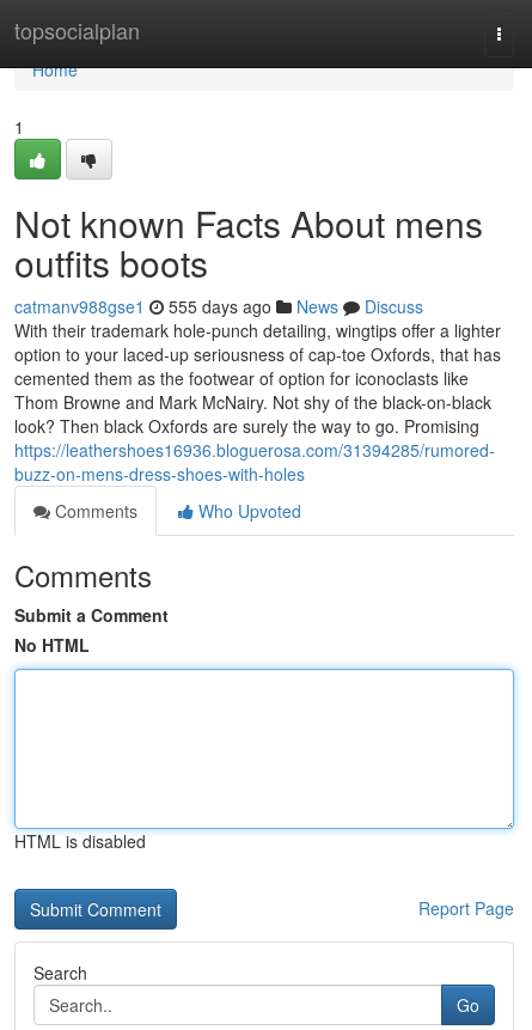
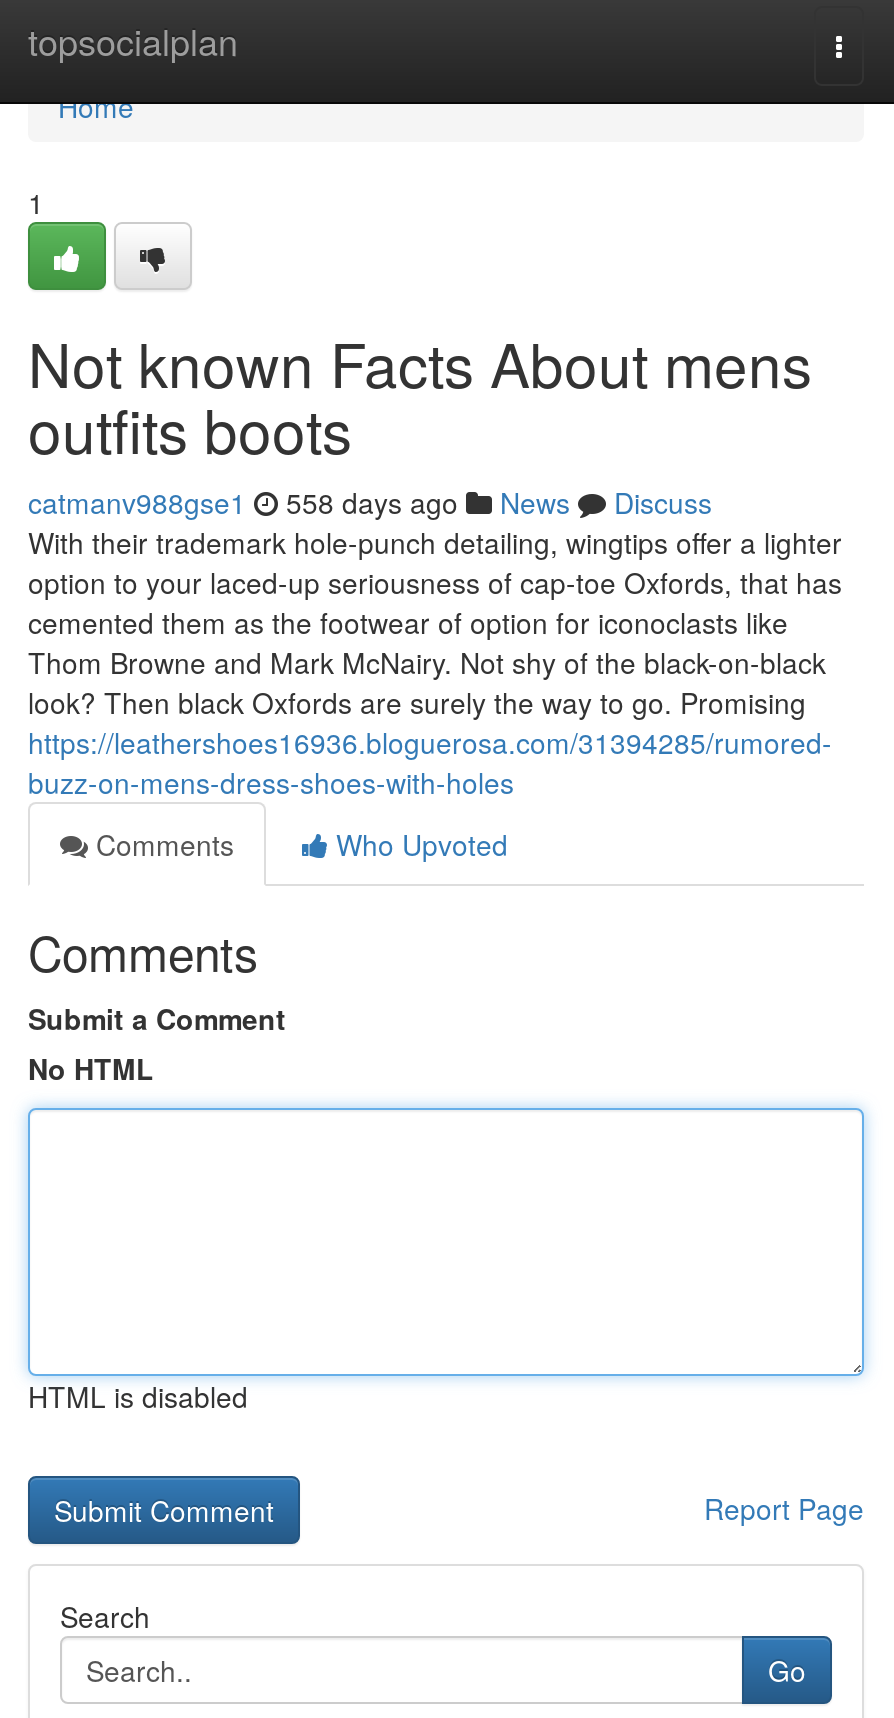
- catmanv988gse1 555 days ago News Discuss
+ catmanv988gse1 558 days ago News Discuss
